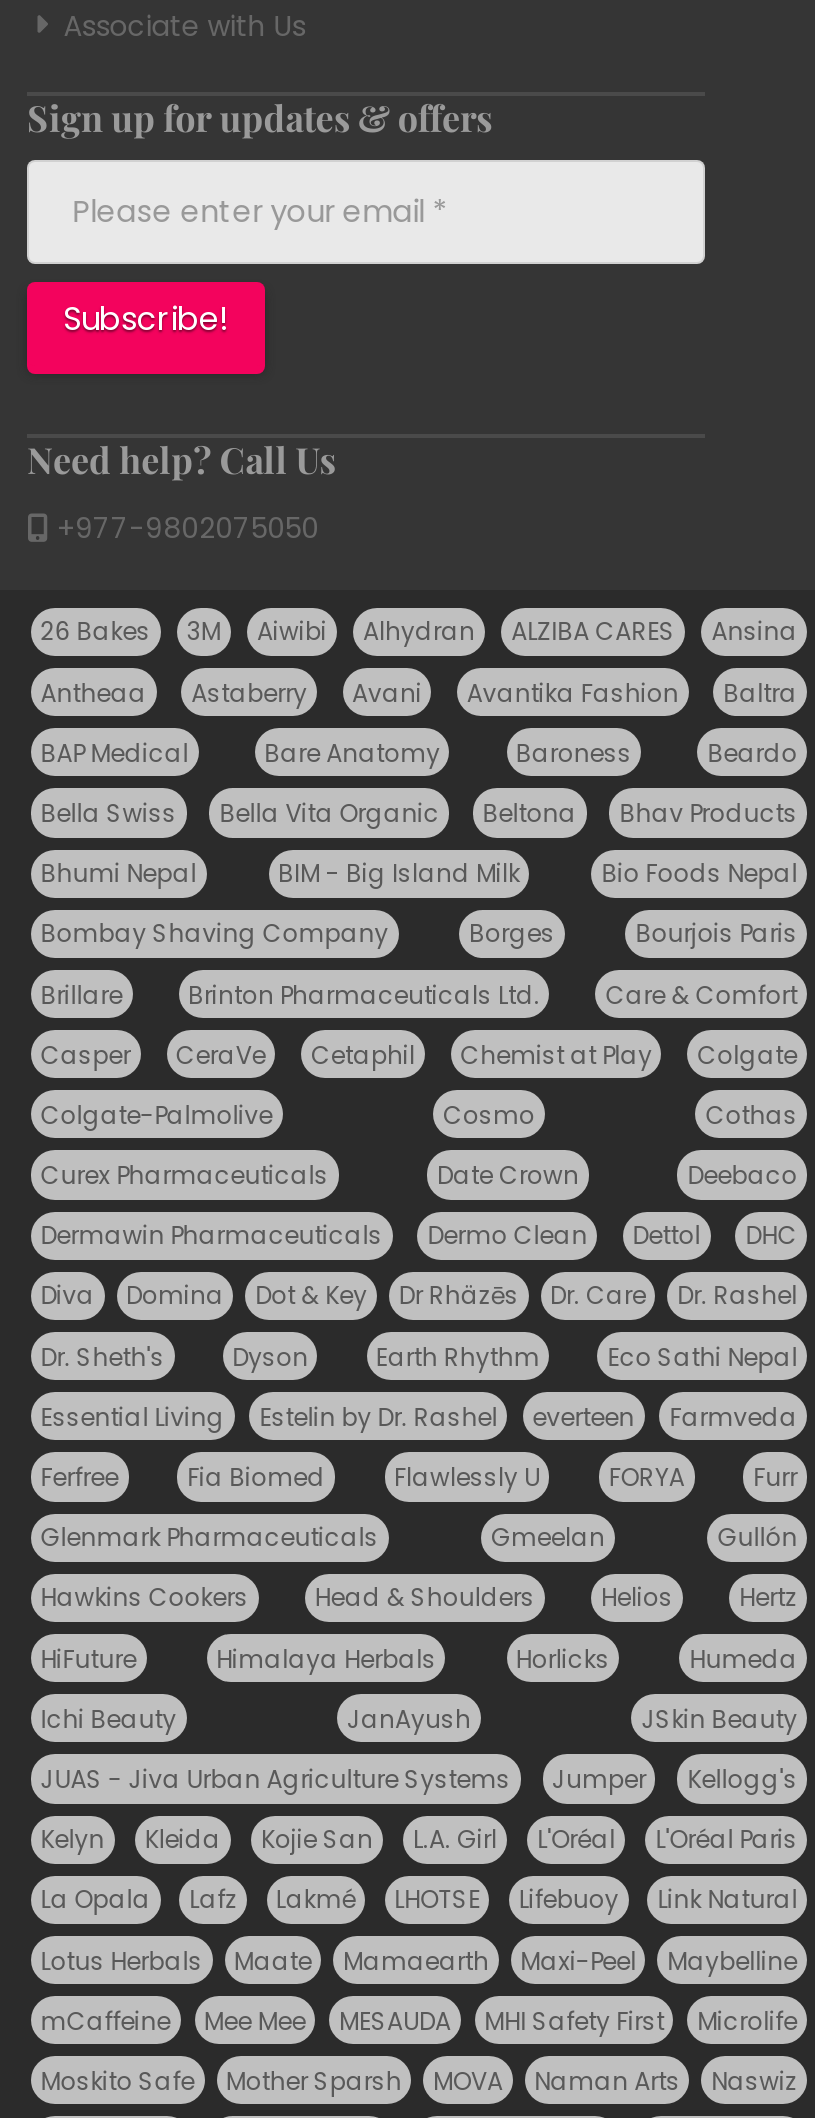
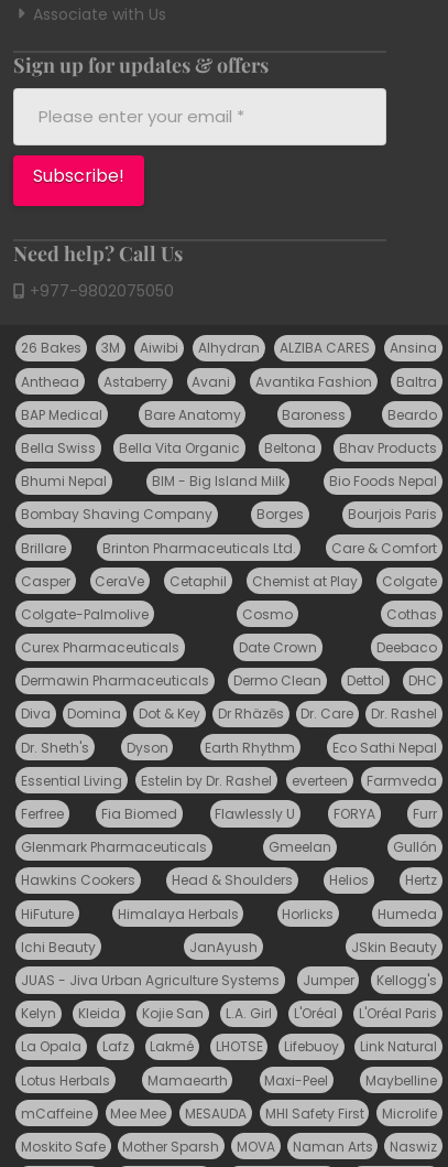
- Maate
